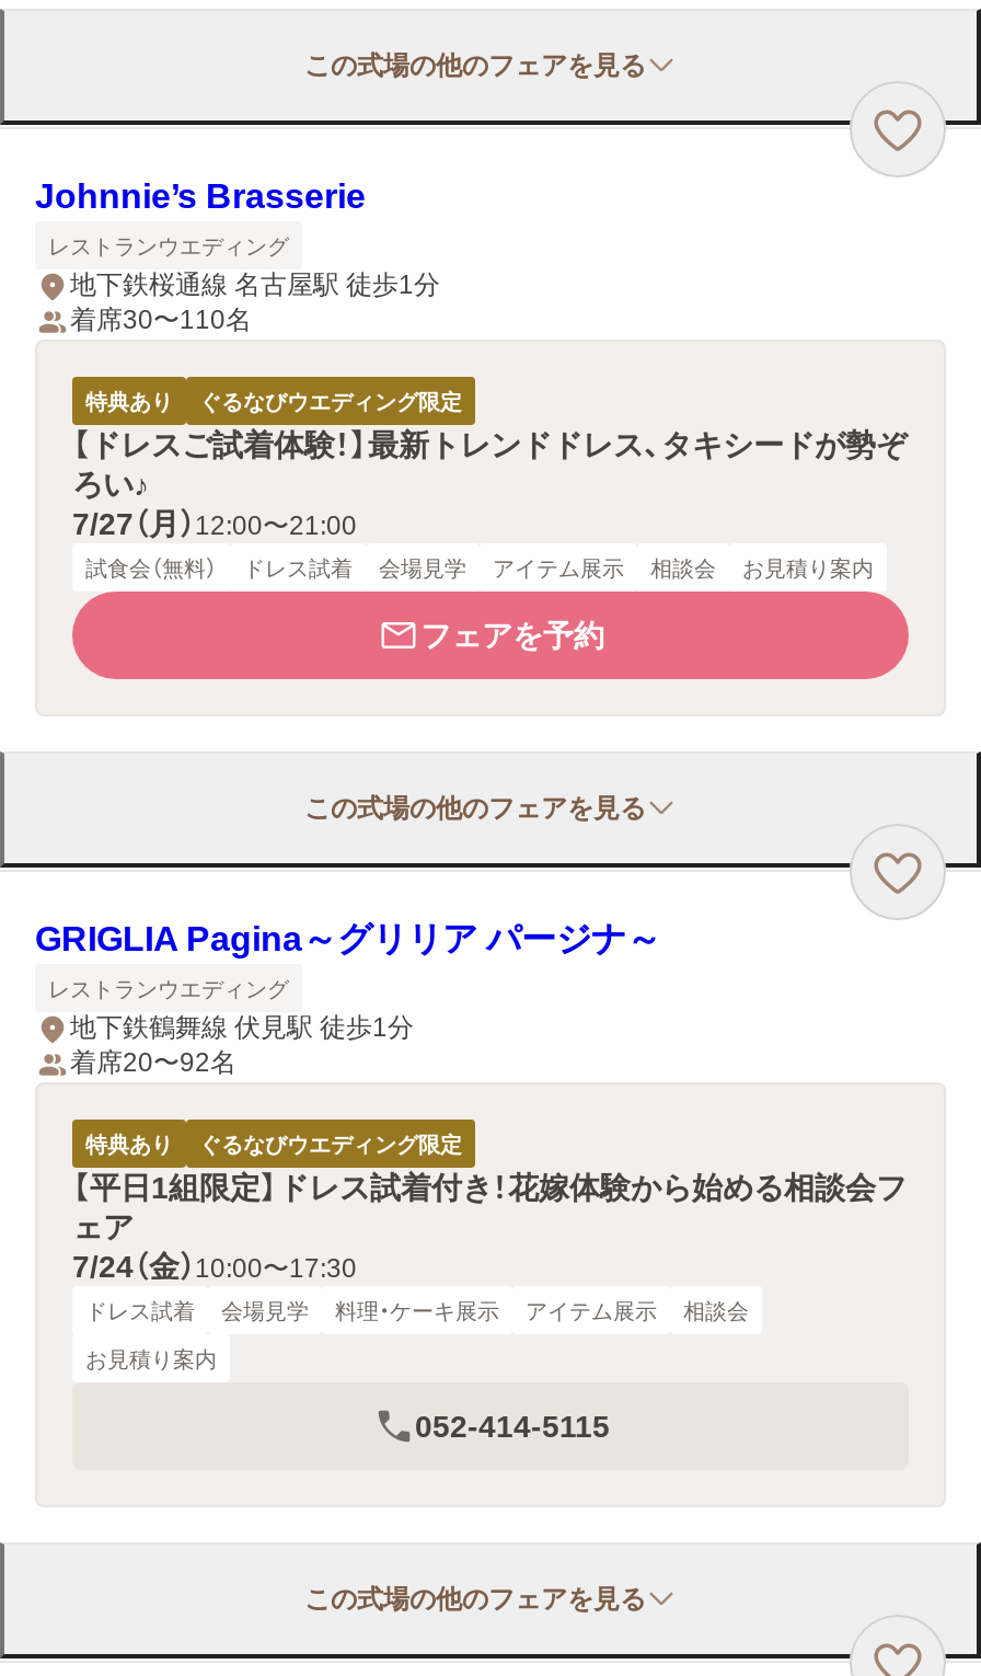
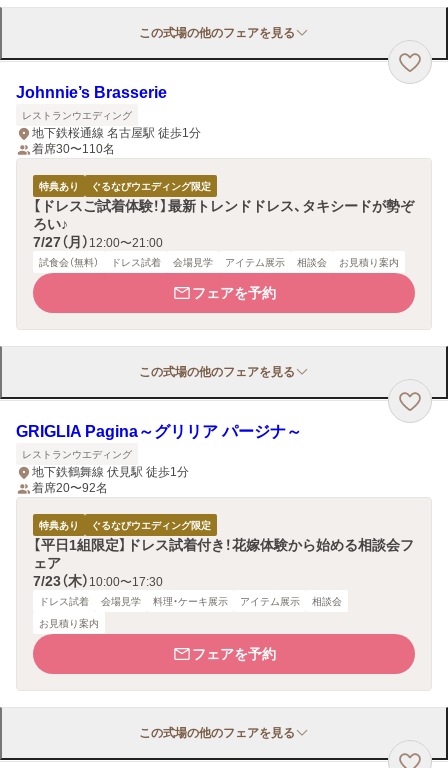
- 7/24（金）10:00〜17:30
+ 7/23（木）10:00〜17:30

- 052-414-5115
+ フェアを予約
